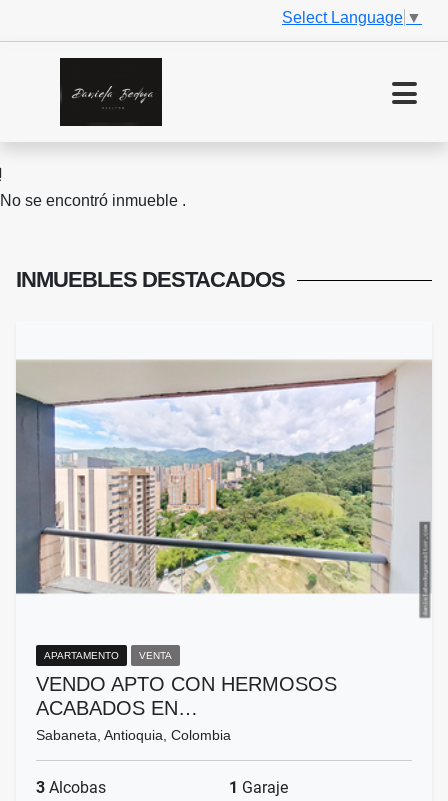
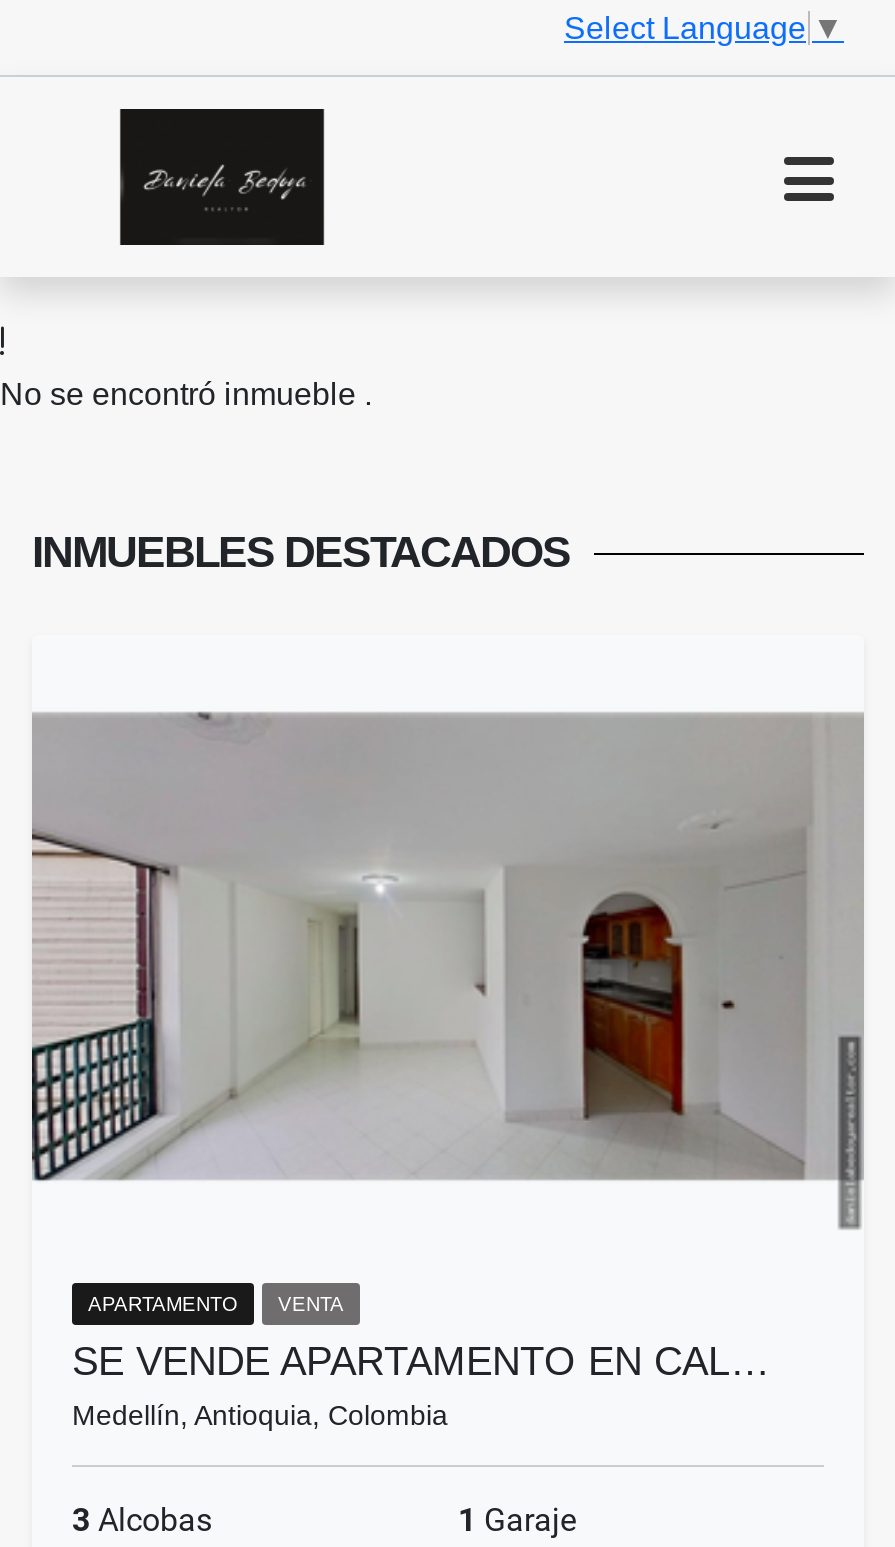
- [image]
+ [image]

- VENDO APTO CON HERMOSOS
- ACABADOS EN…
- Sabaneta, Antioquia, Colombia
+ SE VENDE APARTAMENTO EN CAL…
+ Medellín, Antioquia, Colombia
